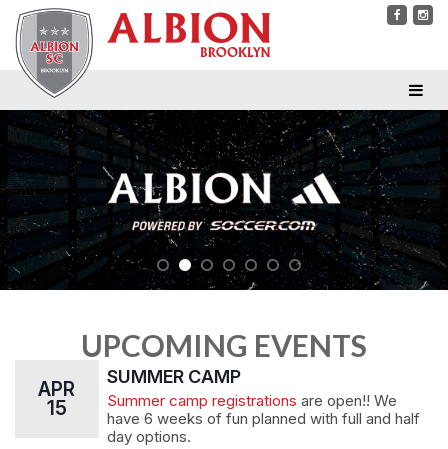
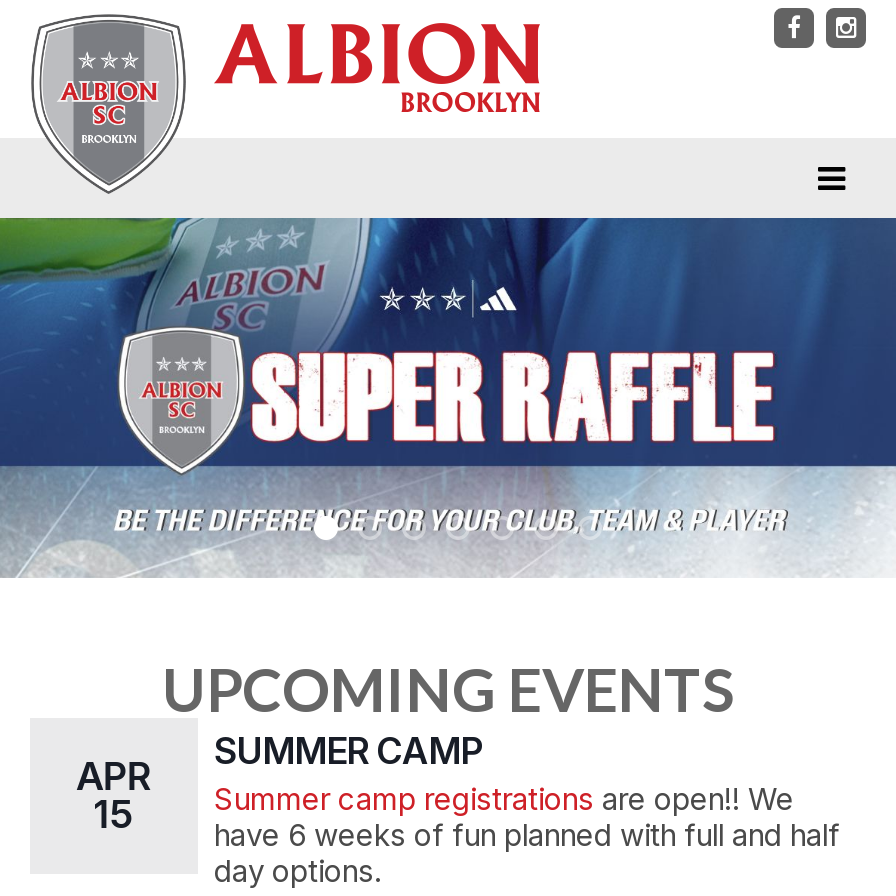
- [image]
+ [image]
